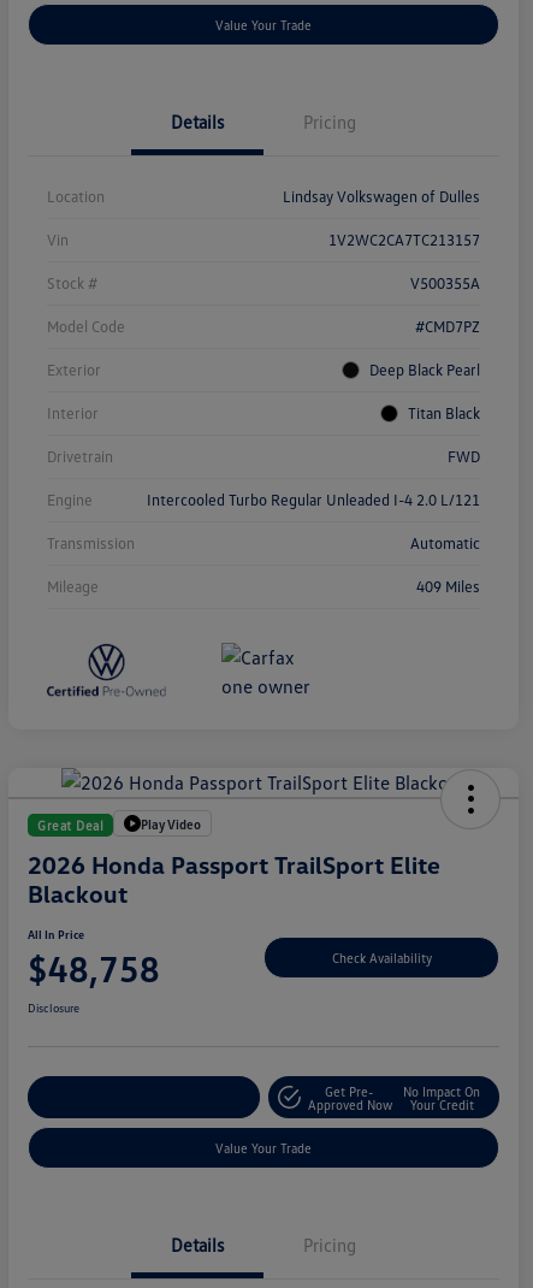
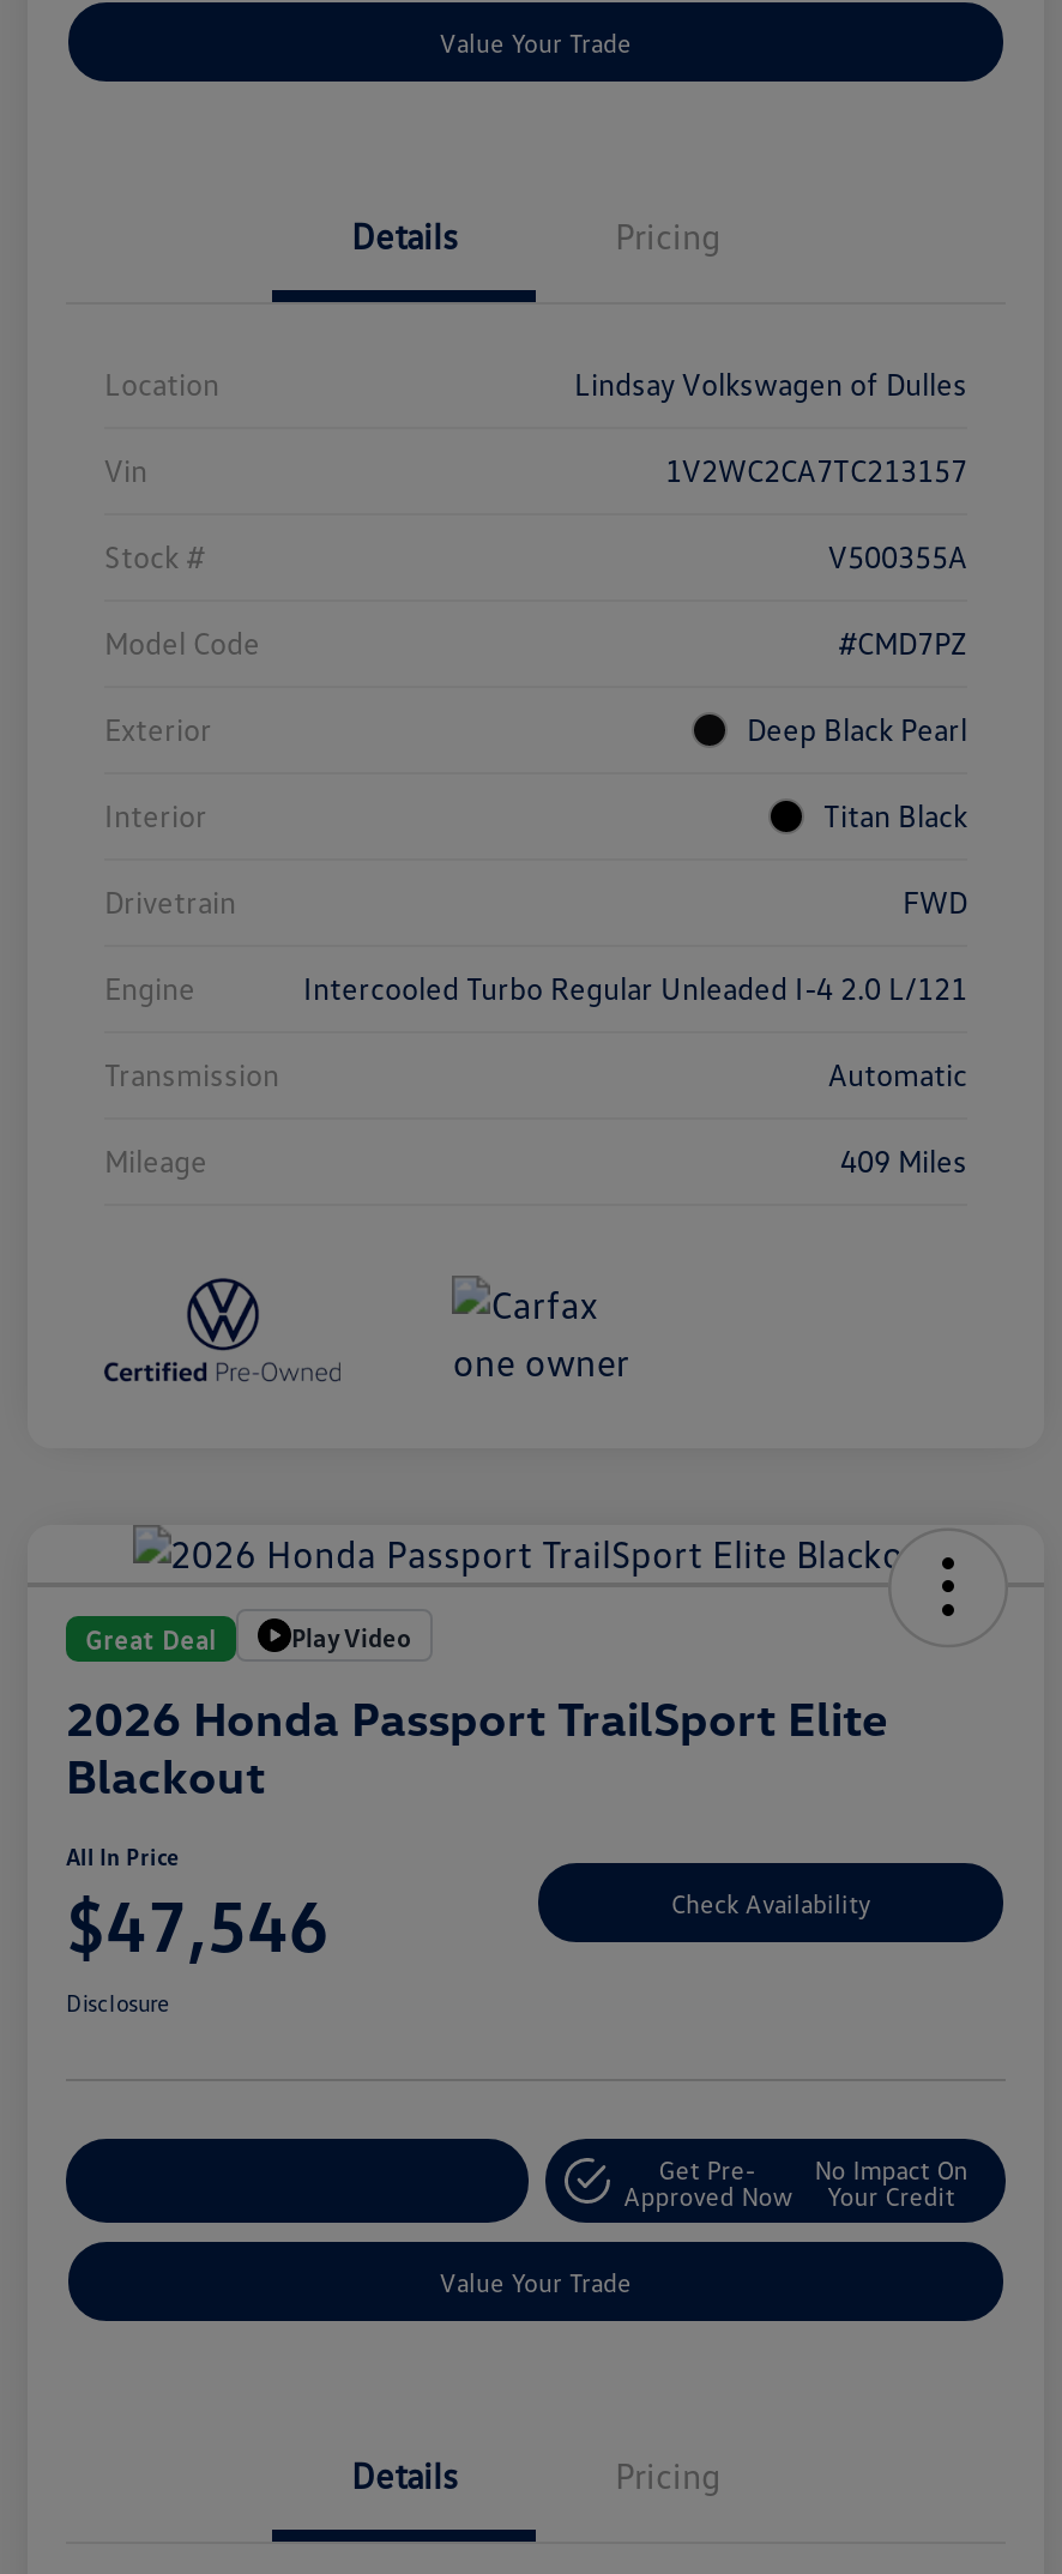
- $48,758
+ $47,546
